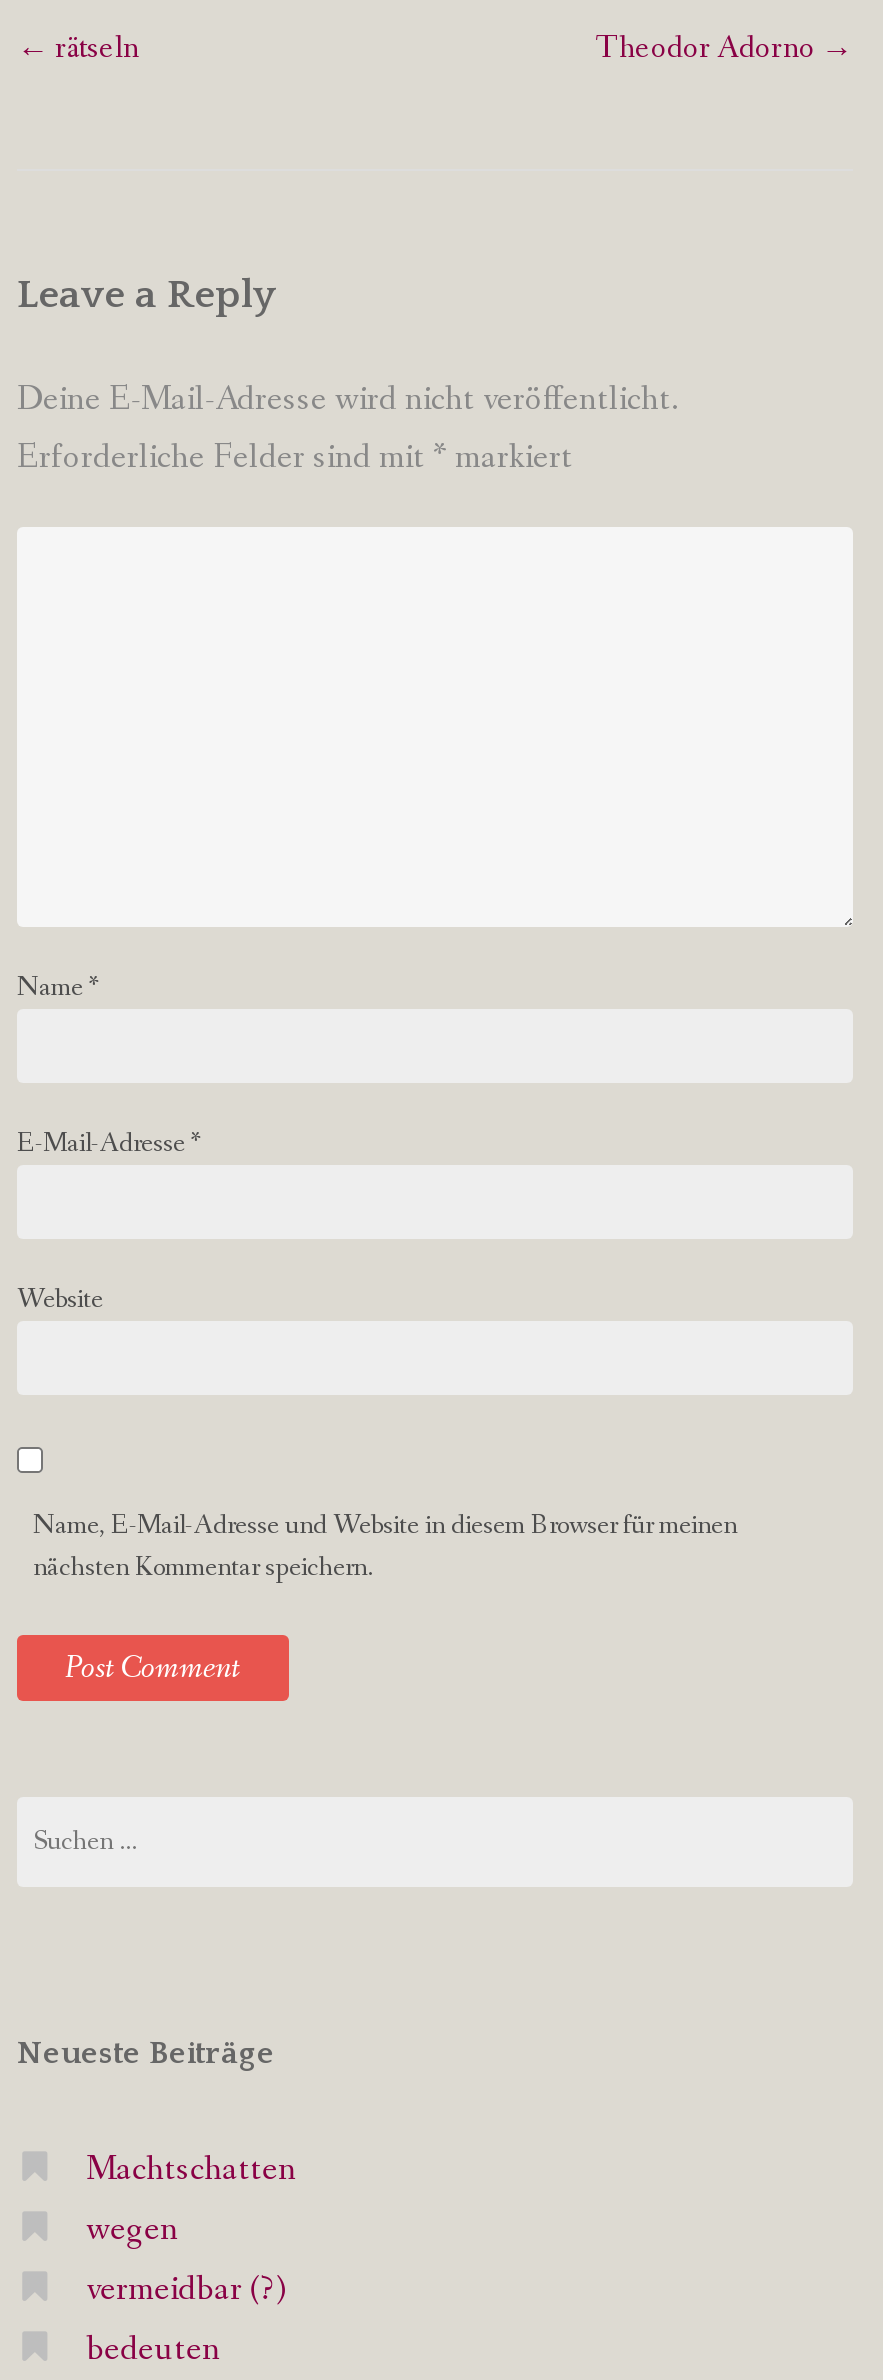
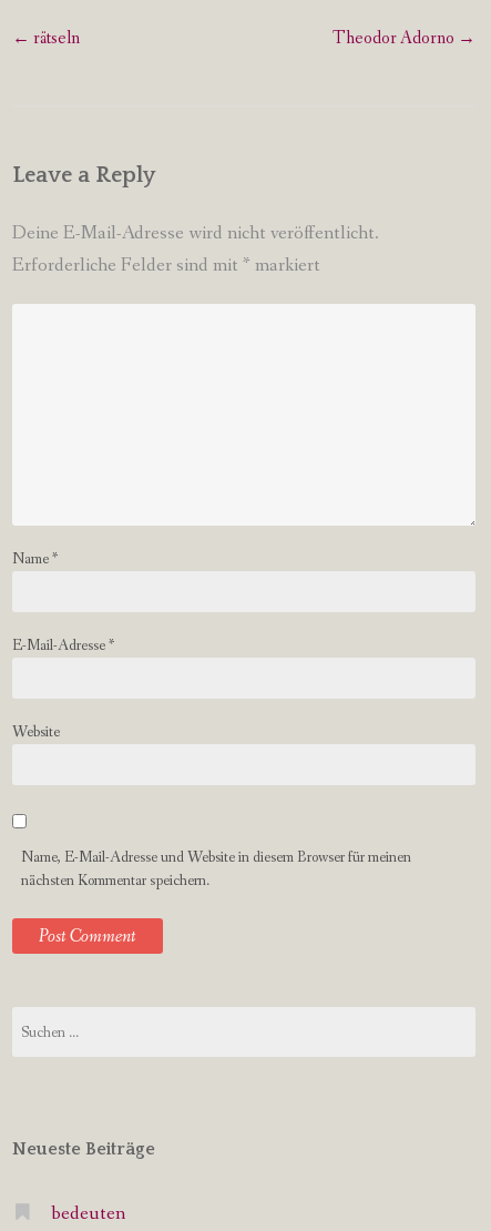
- Machtschatten
- wegen
- vermeidbar (?)
